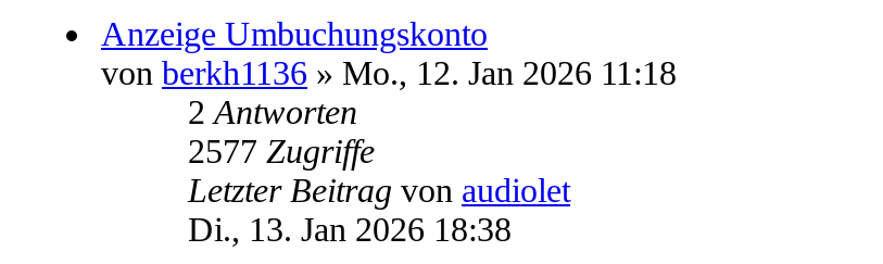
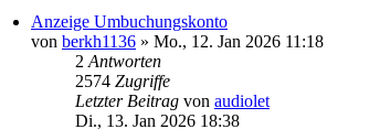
- 2577 Zugriffe
+ 2574 Zugriffe
